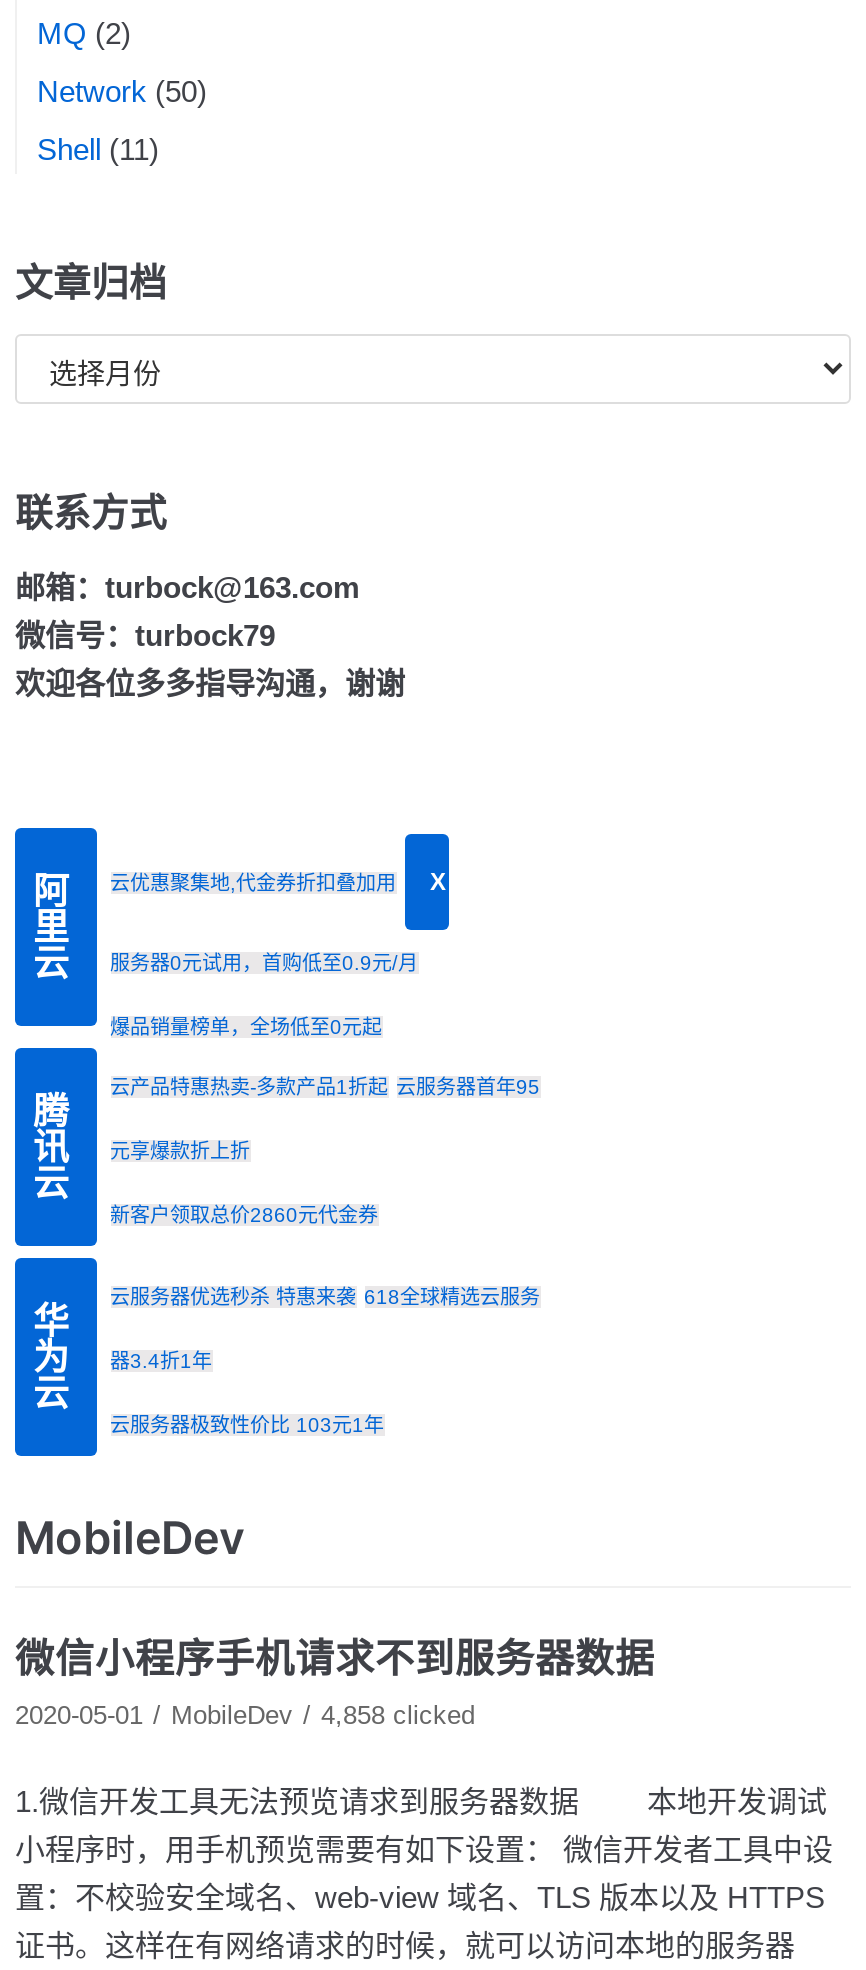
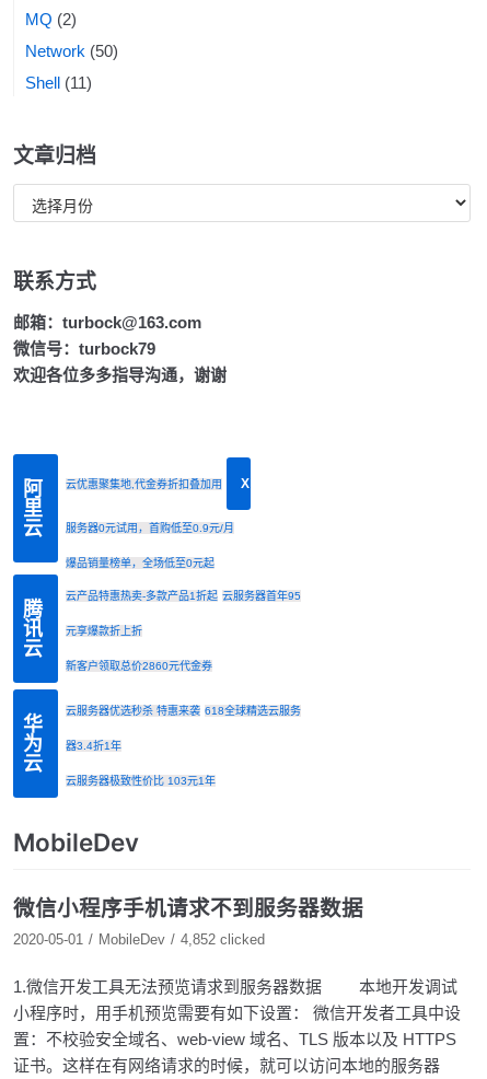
- 2020-05-01 MobileDev 4,858 clicked
+ 2020-05-01 MobileDev 4,852 clicked
